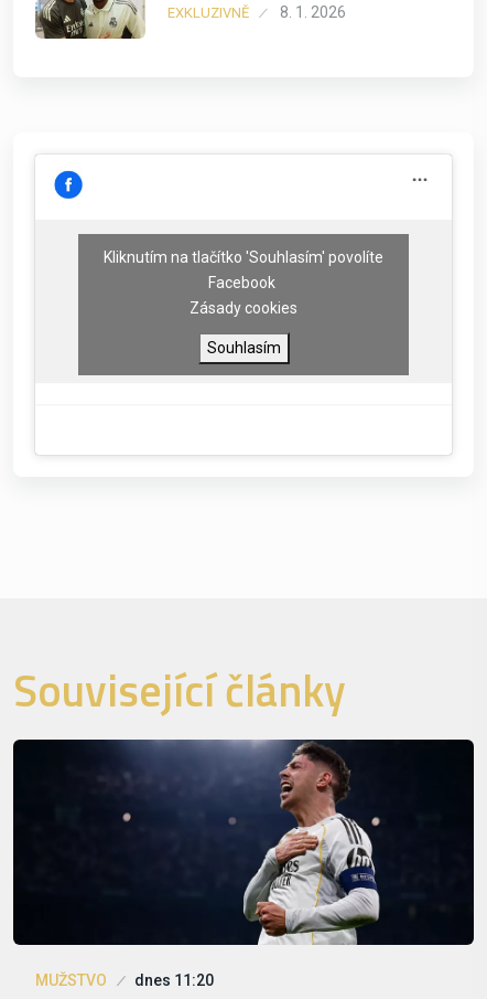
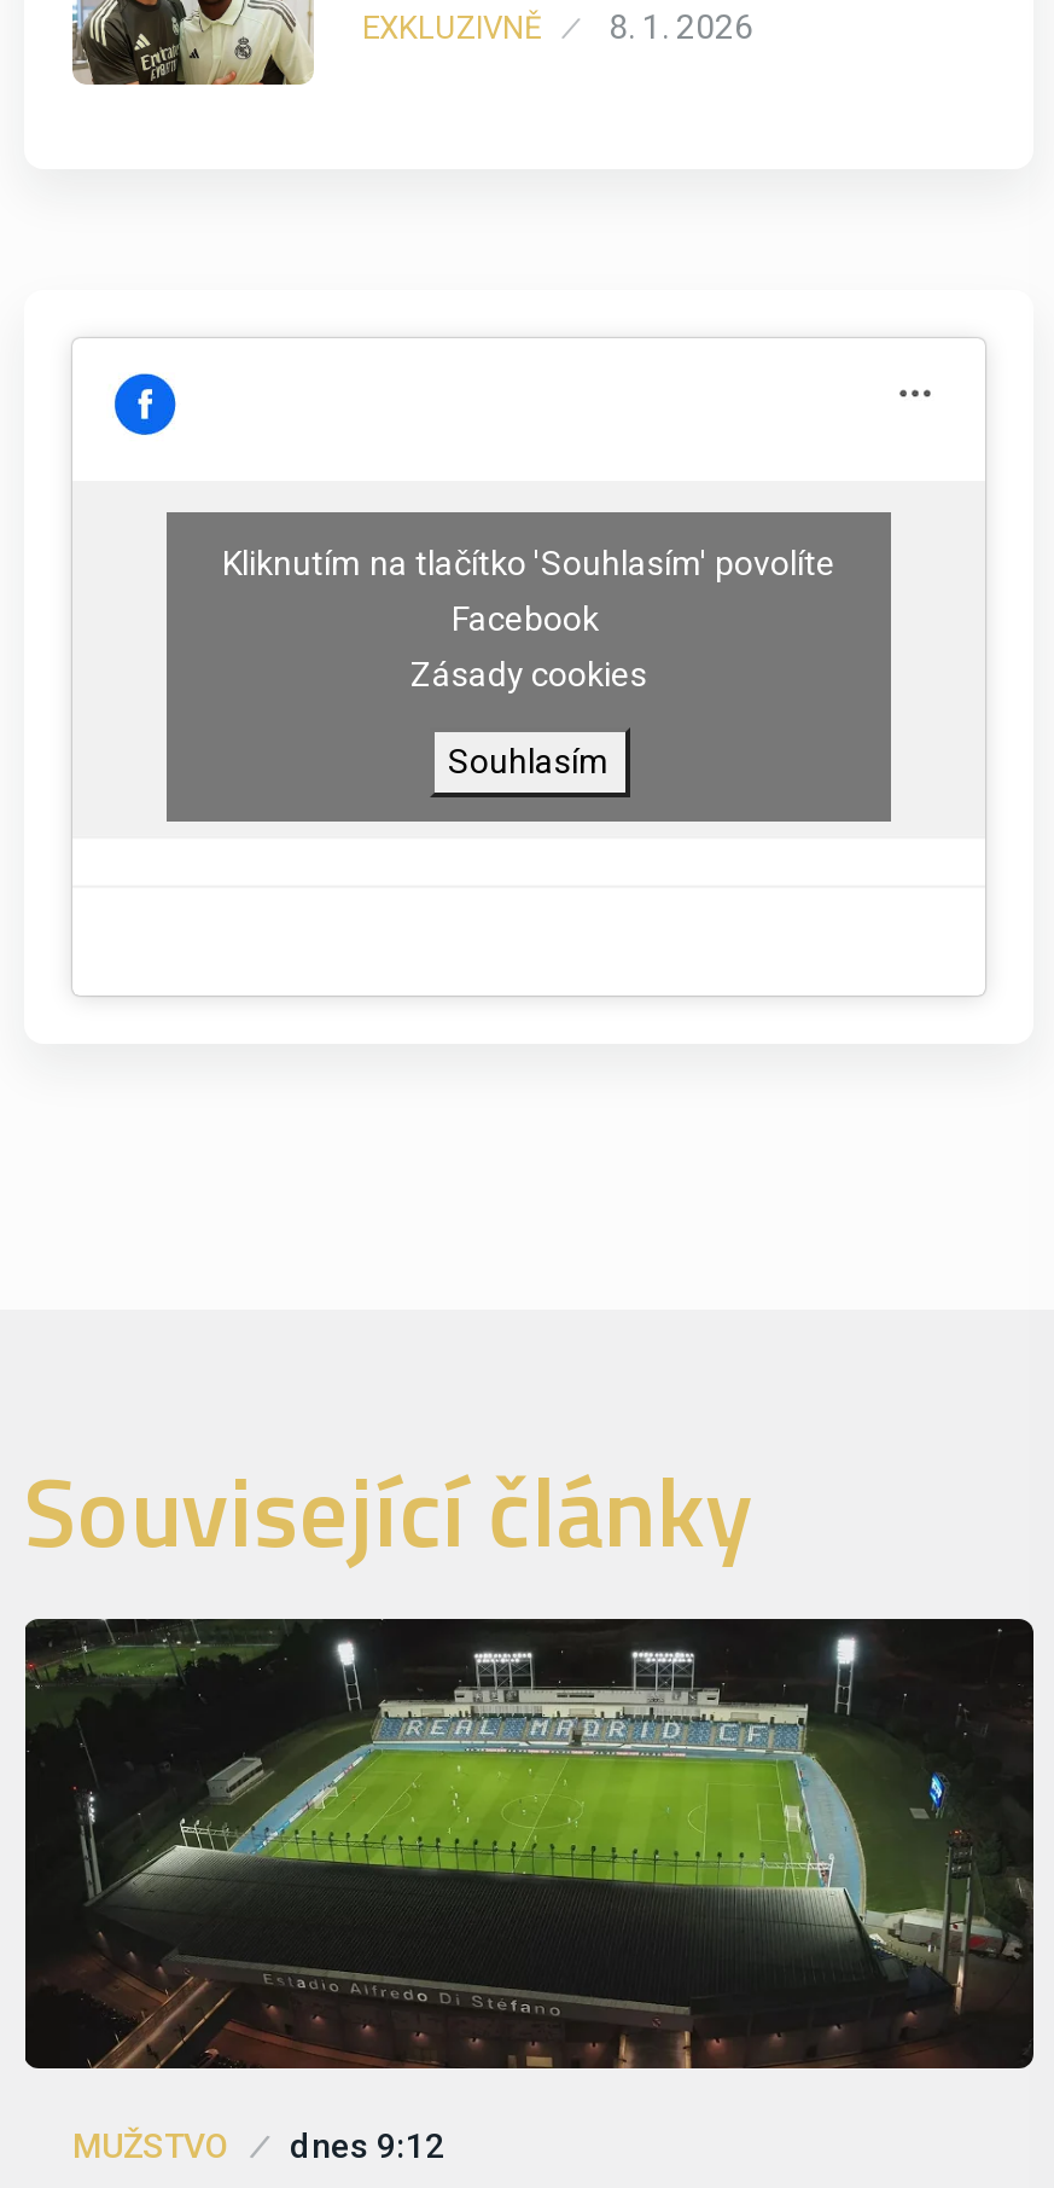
- [image]
- MUŽSTVO dnes 11:20
+ [image]
+ MUŽSTVO dnes 9:12
